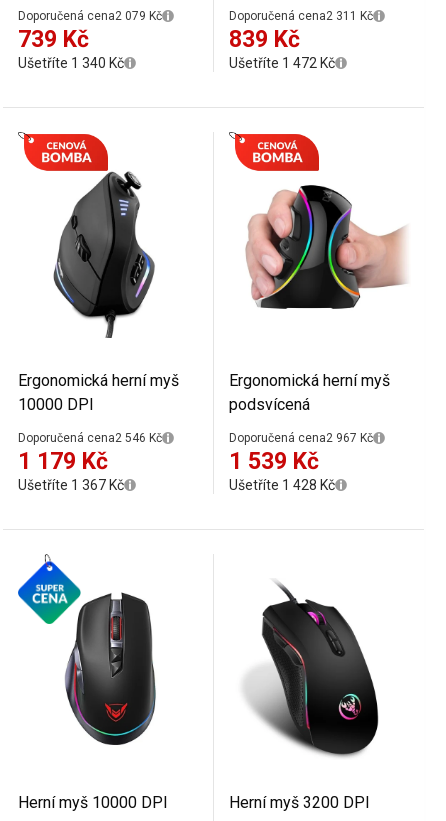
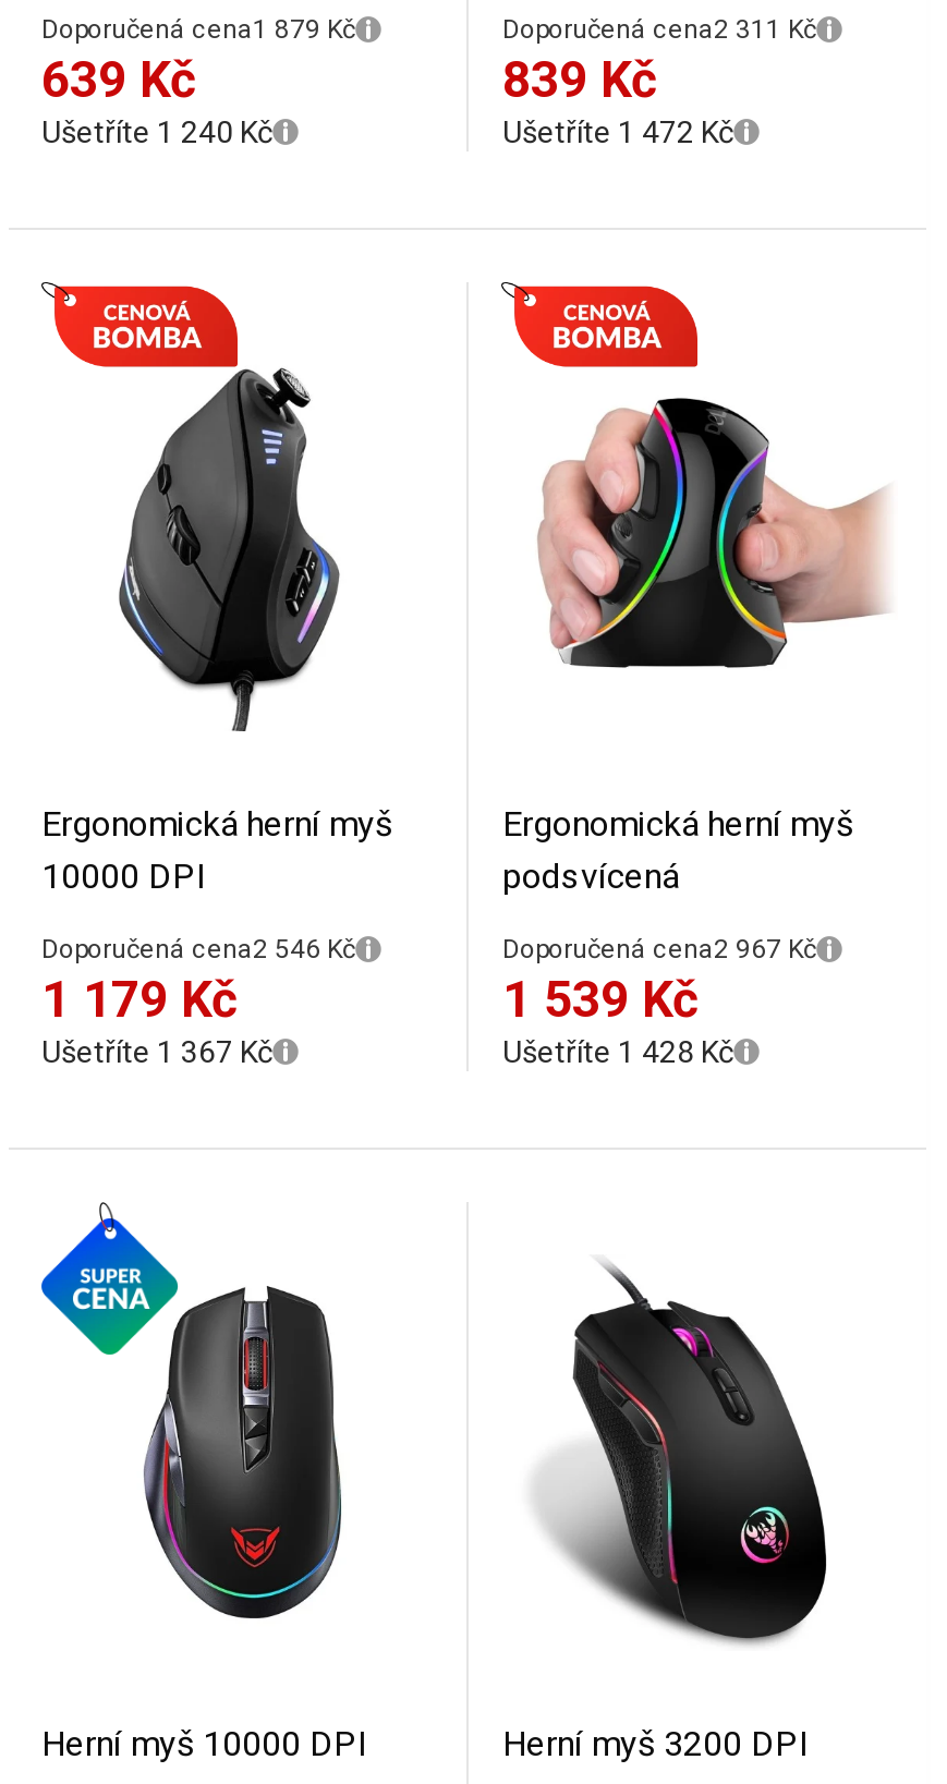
- Doporučená cena2 079 Kč
+ Doporučená cena1 879 Kč

- 739 Kč
+ 639 Kč

- Ušetříte 1 340 Kč
+ Ušetříte 1 240 Kč
